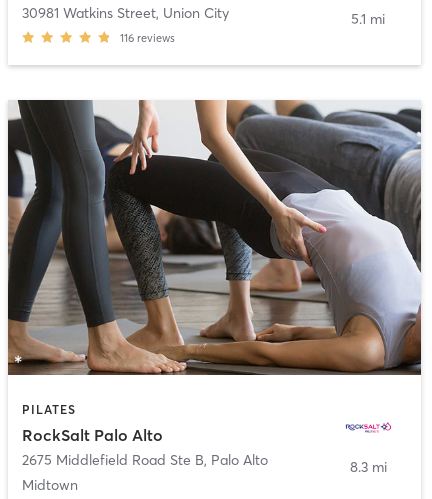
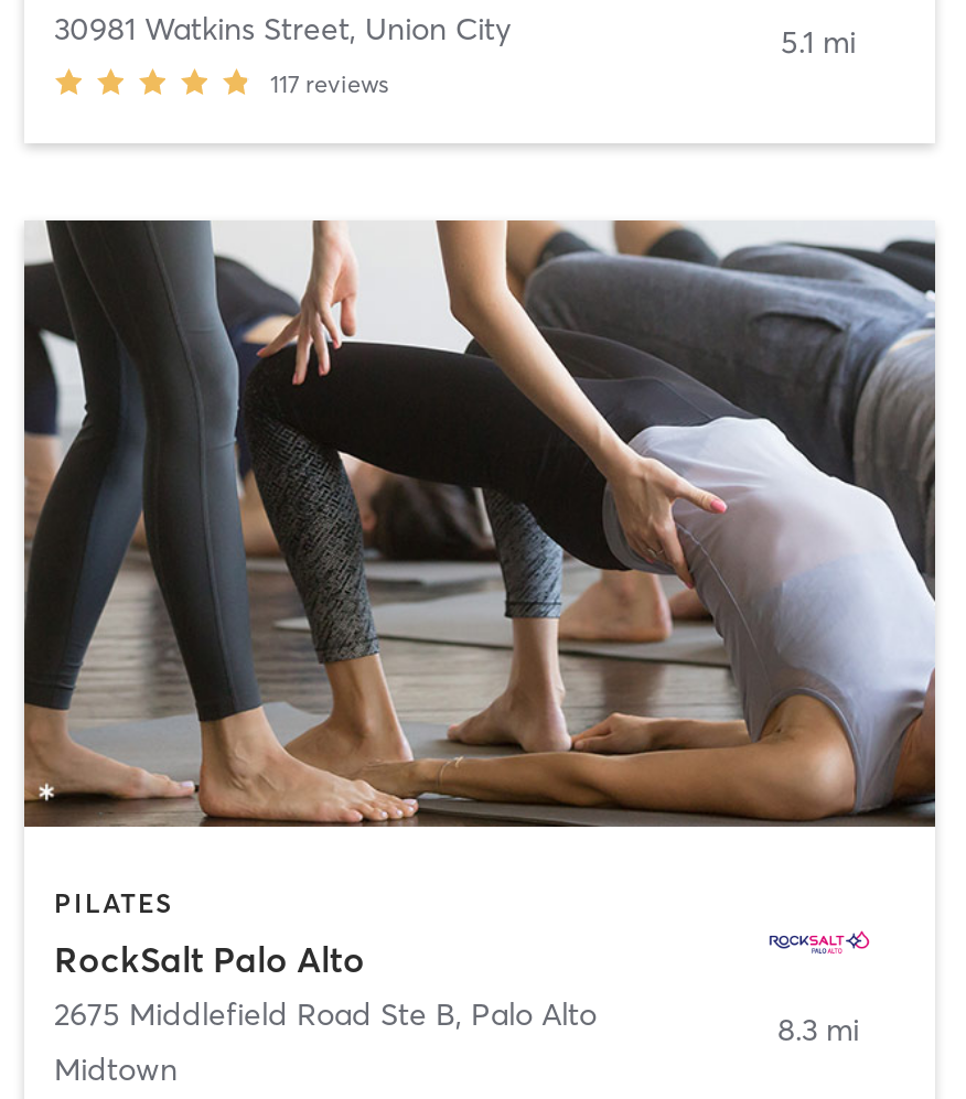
- 116 reviews
+ 117 reviews
